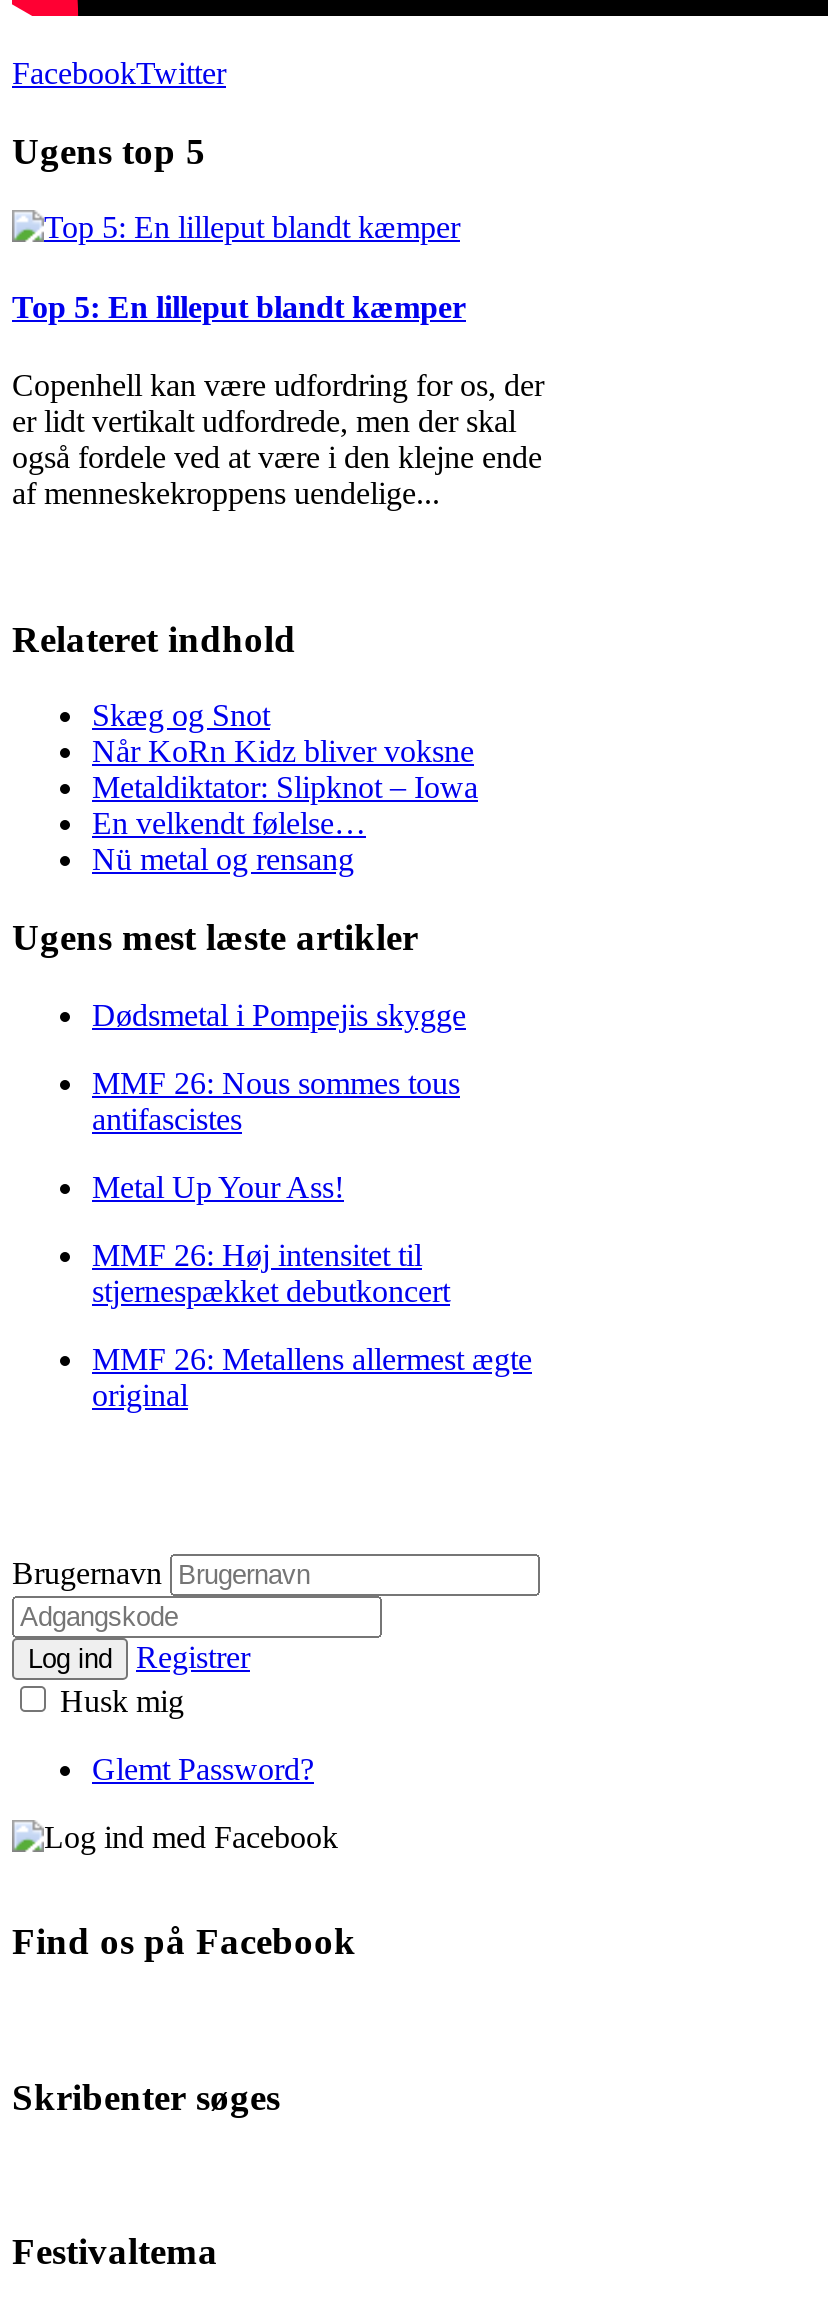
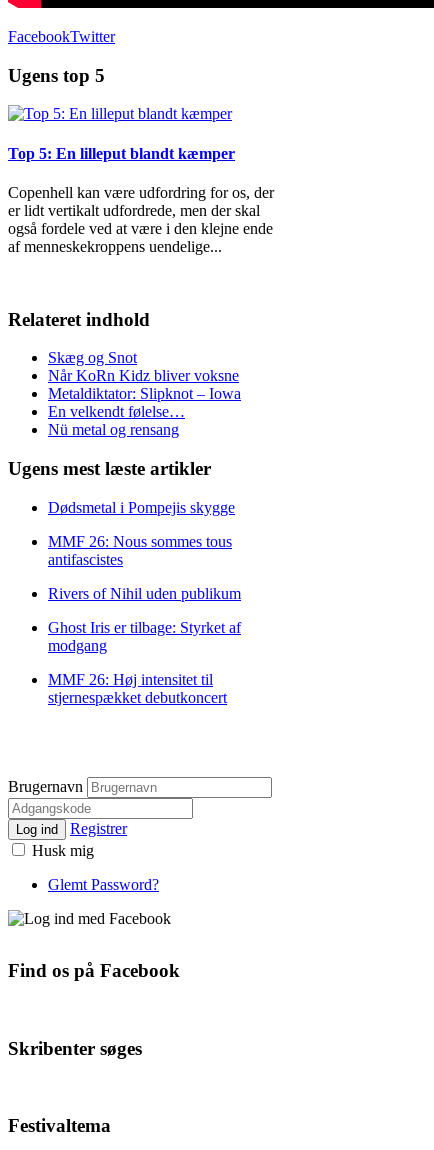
- Metal Up Your Ass!
+ Rivers of Nihil uden publikum
+ Ghost Iris er tilbage: Styrket af
+ modgang

moved down: MMF 26: Høj intensitet til | stjernespækket debutkoncert

- MMF 26: Metallens allermest ægte
- original
